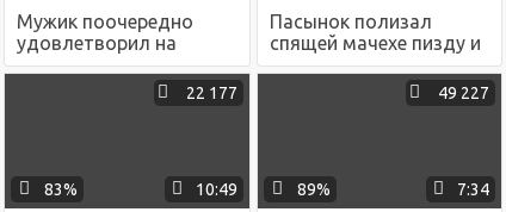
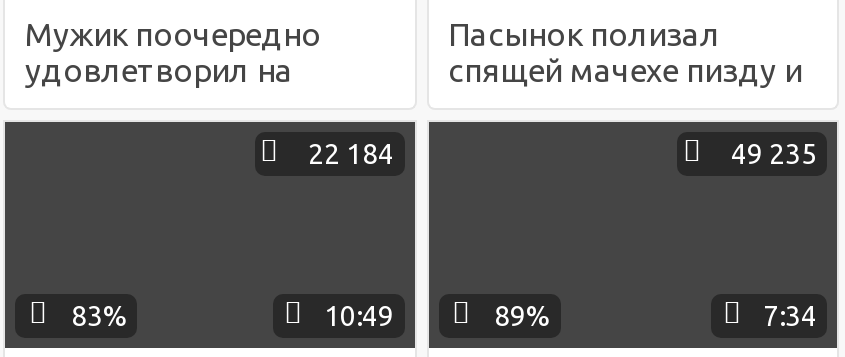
- 22 177
+ 22 184

- 49 227
+ 49 235
